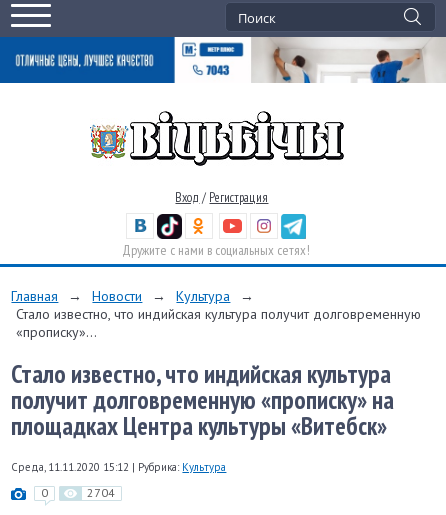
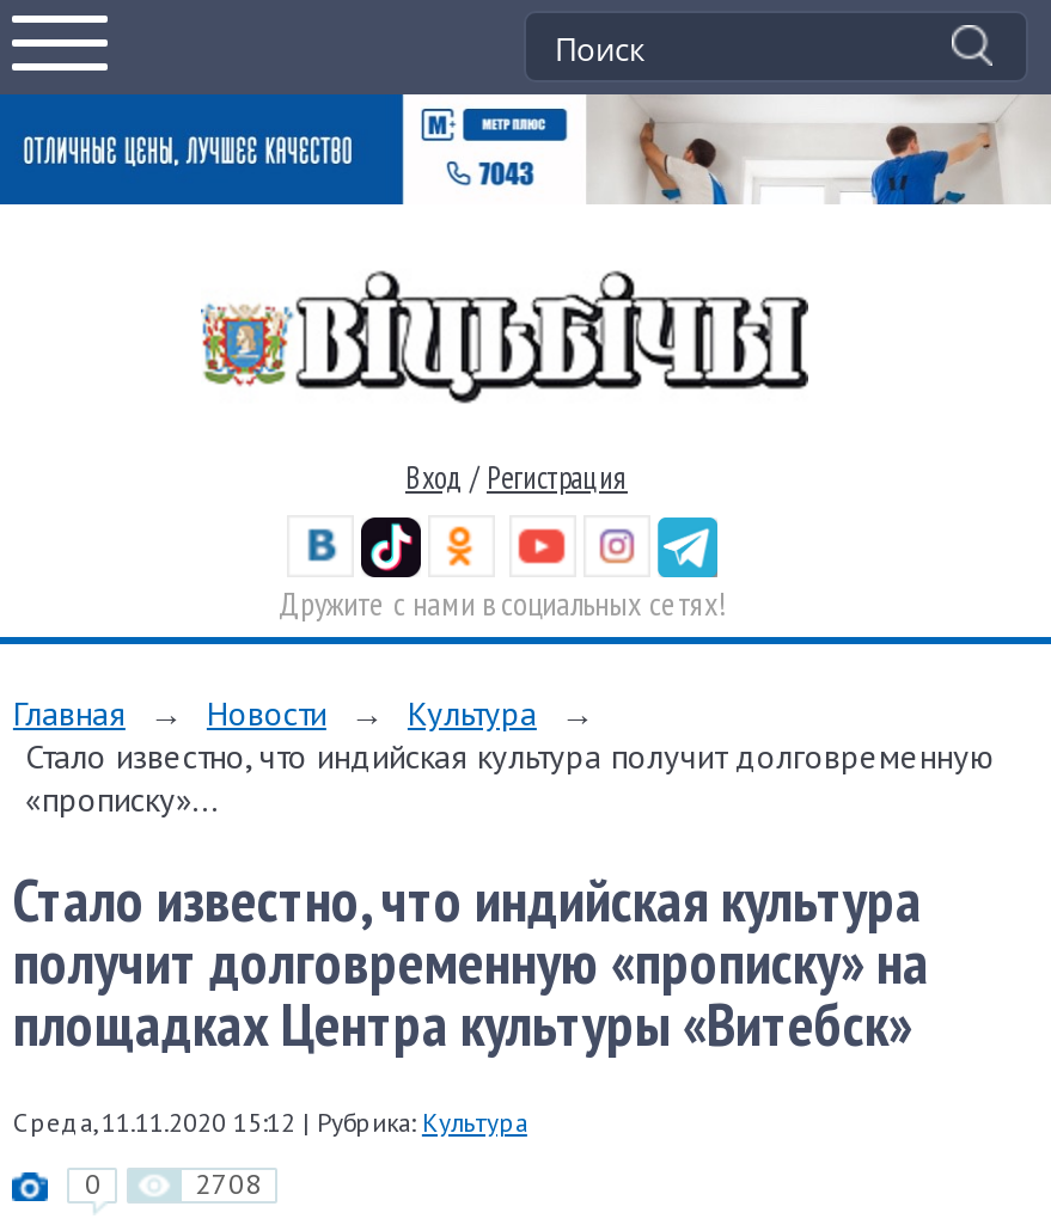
- 2704
+ 2708
